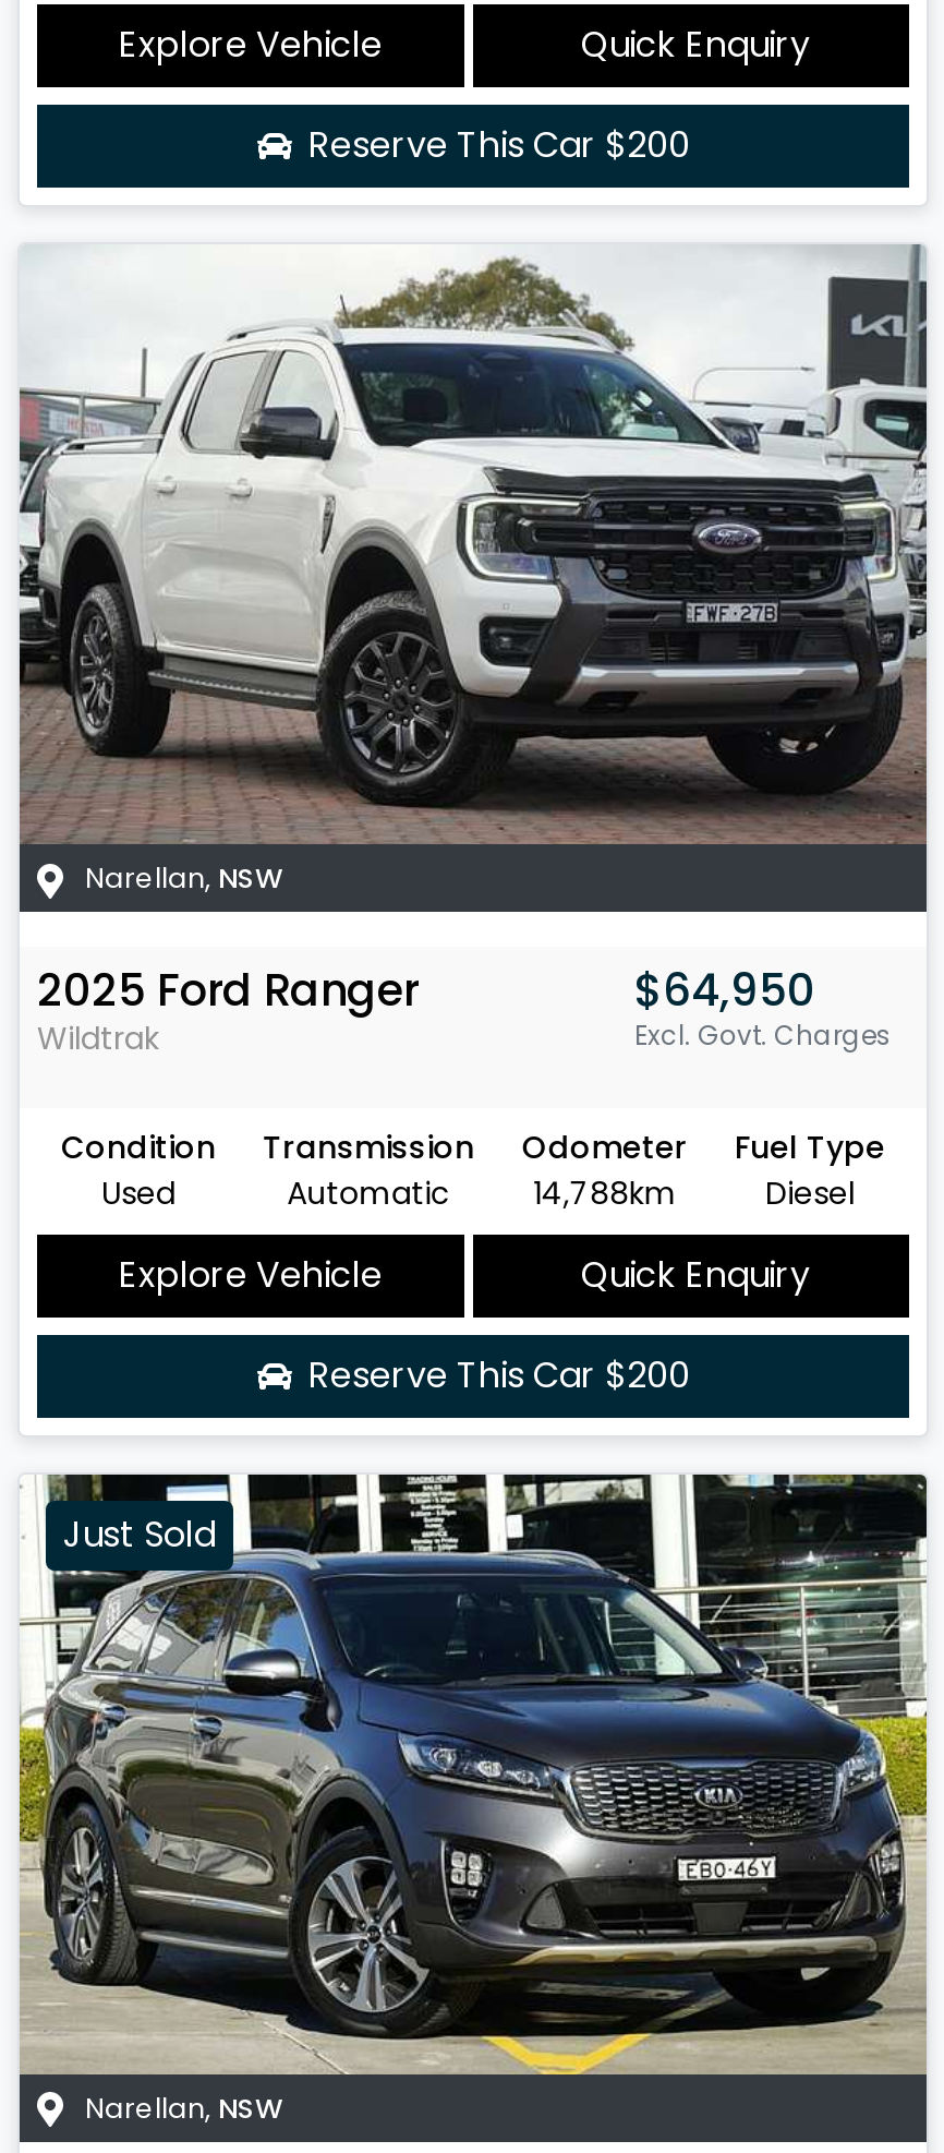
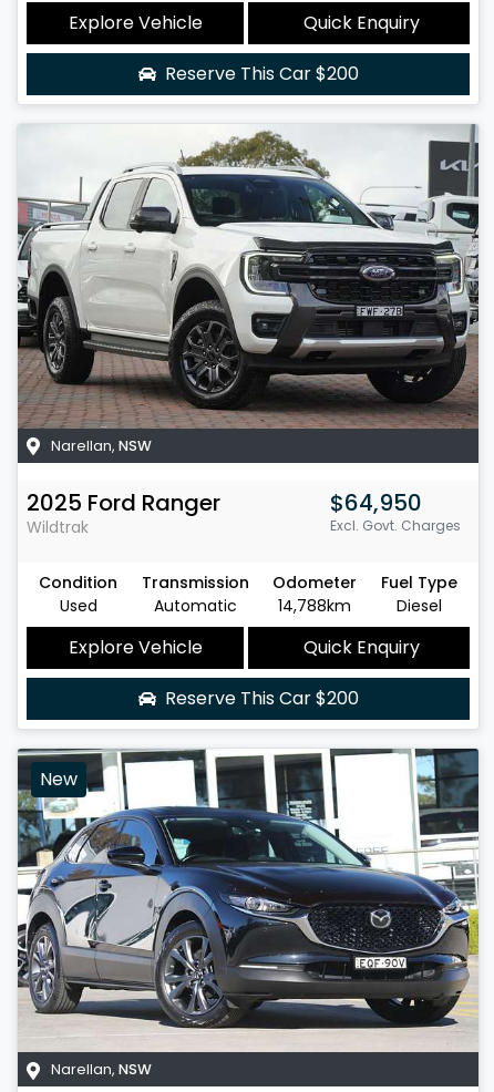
- [image]
- Just Sold
+ [image]
+ New
